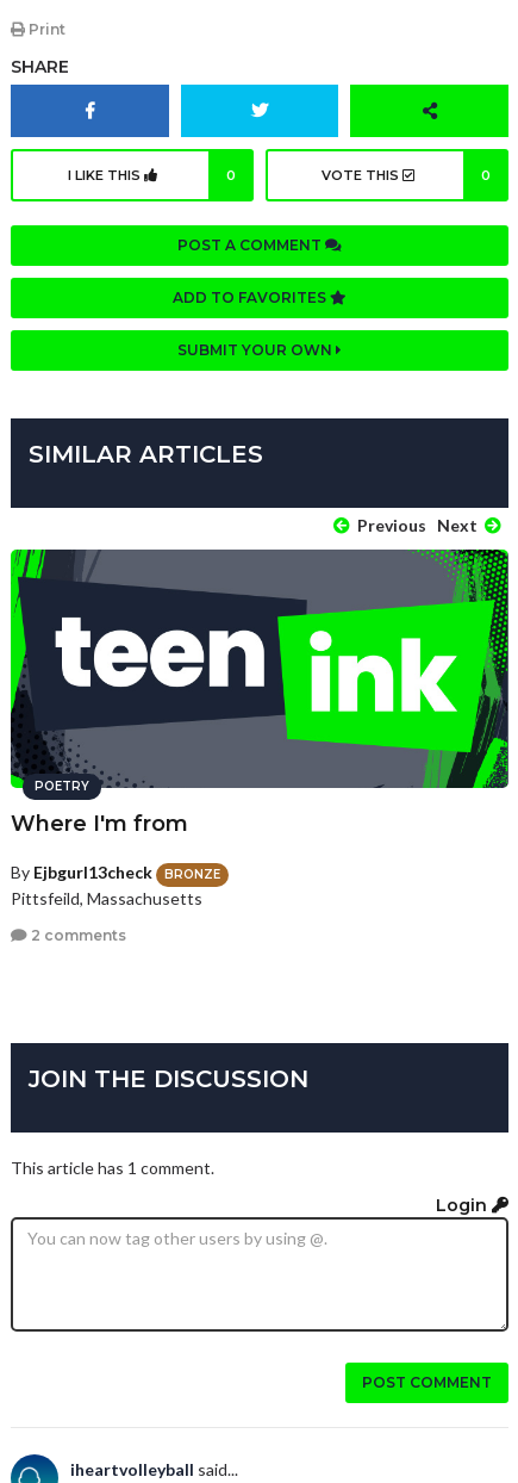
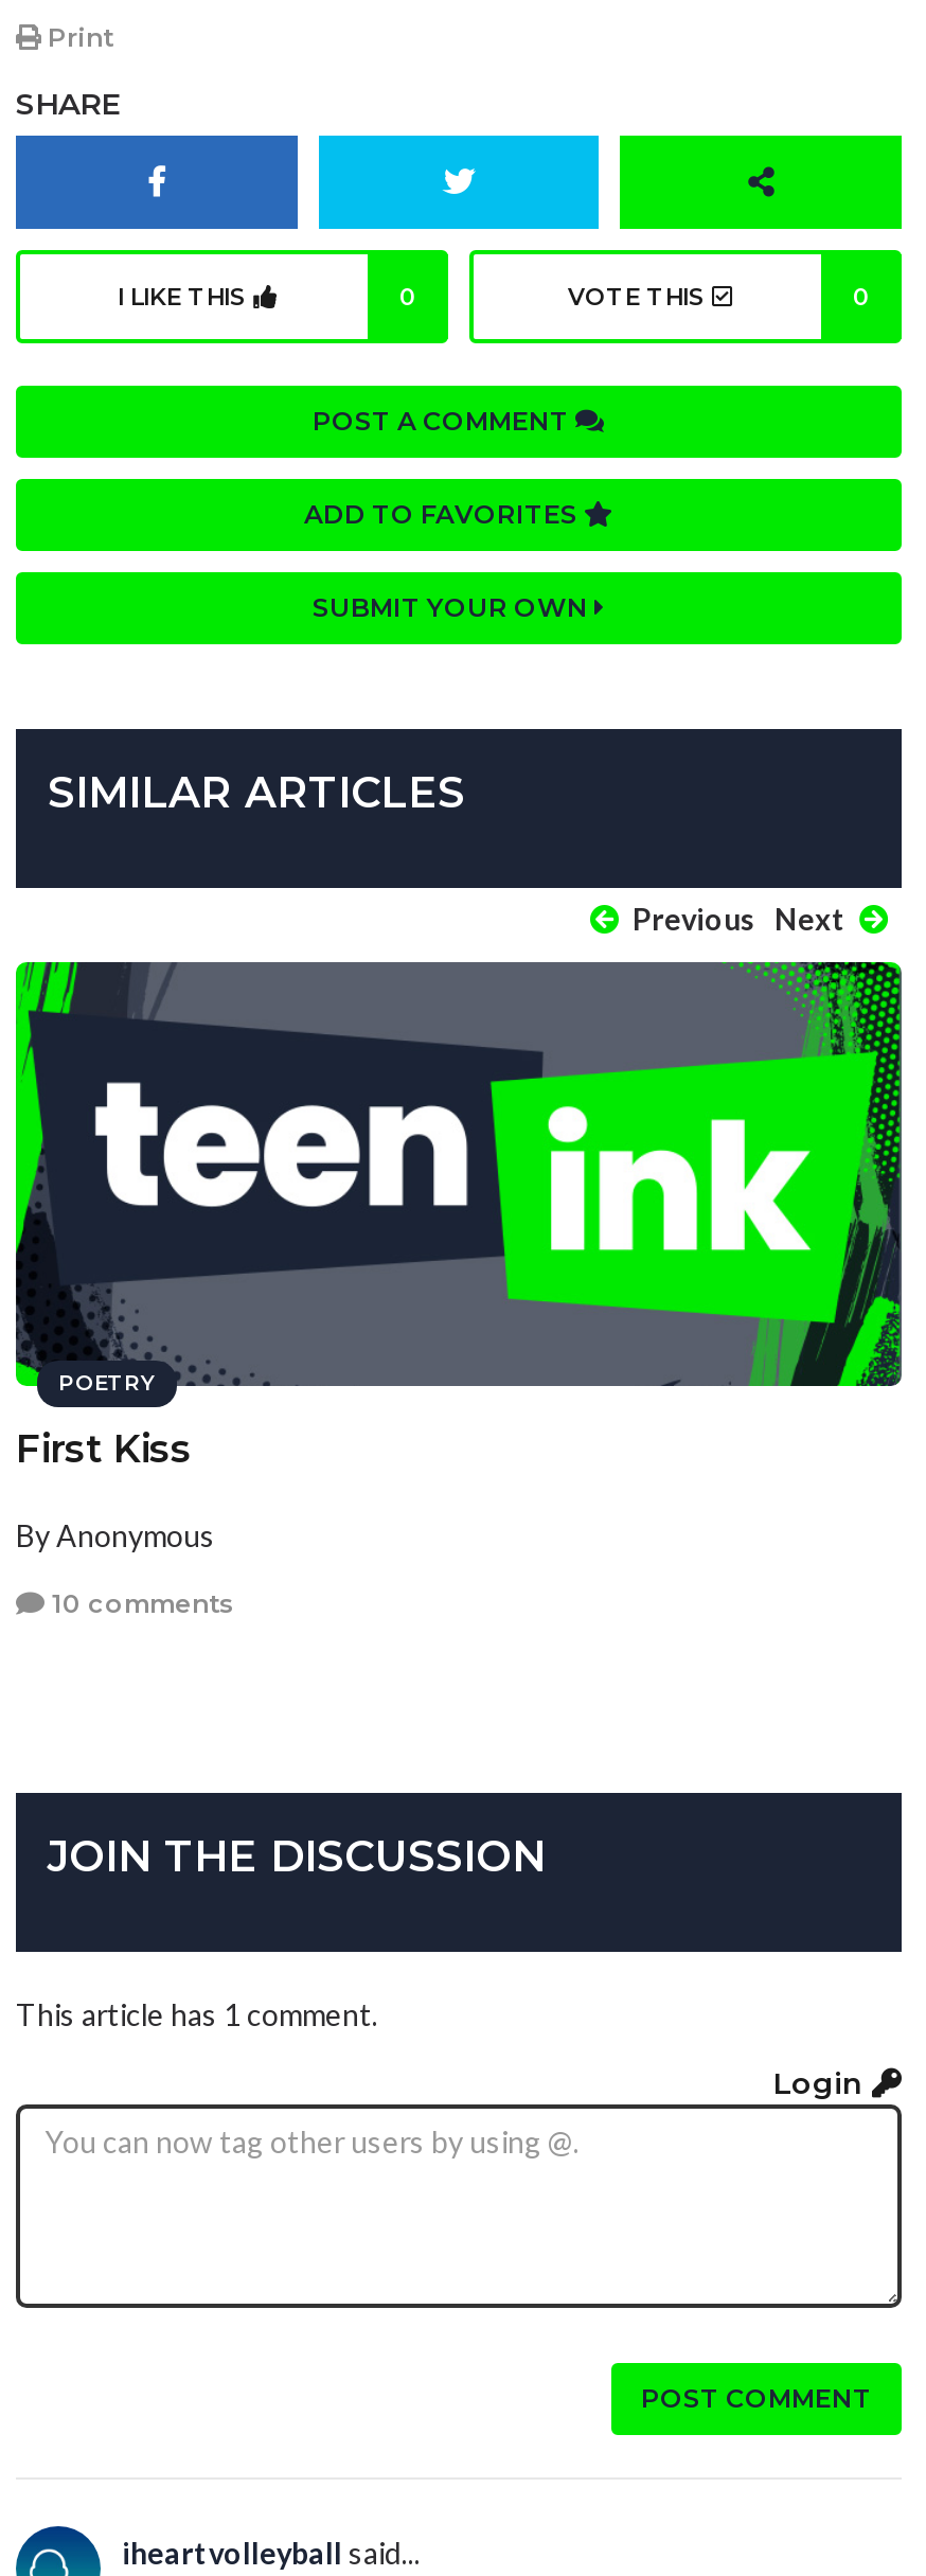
- Where I'm from
+ First Kiss

- By Ejbgurl13check
- BRONZE
- Pittsfeild, Massachusetts
+ By Anonymous

- 2 comments
+ 10 comments
